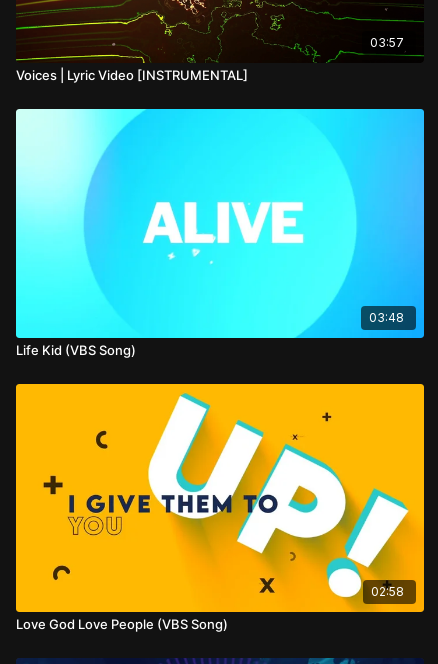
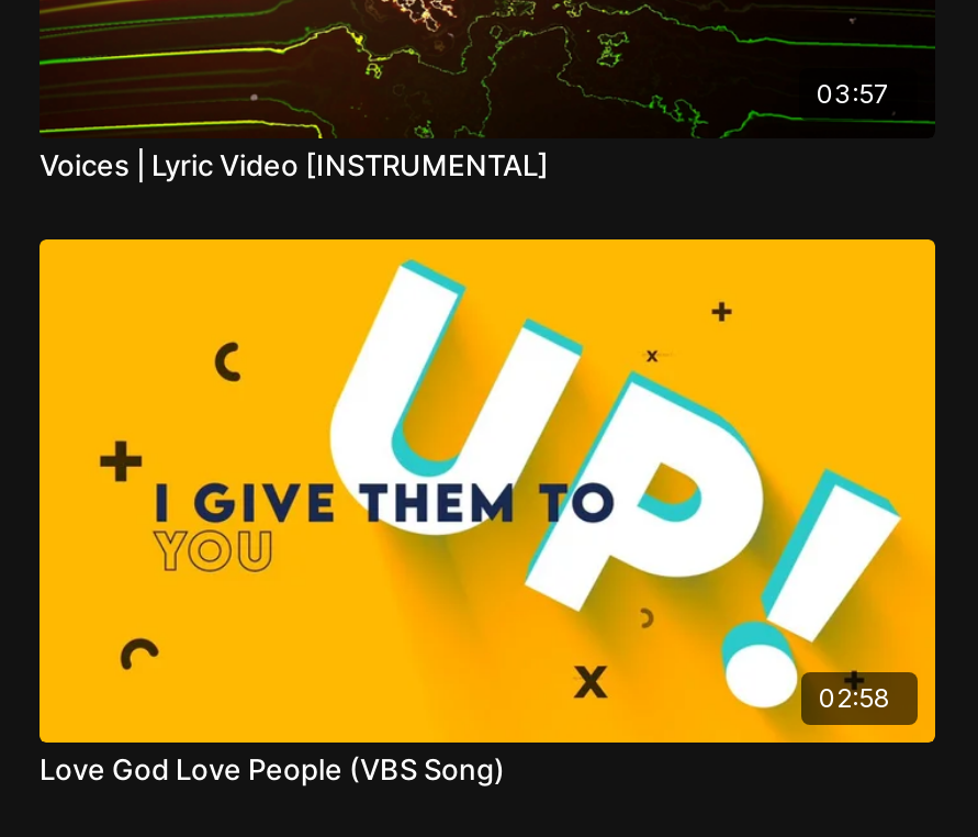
- [image]
- 03:48
- Life Kid (VBS Song)
